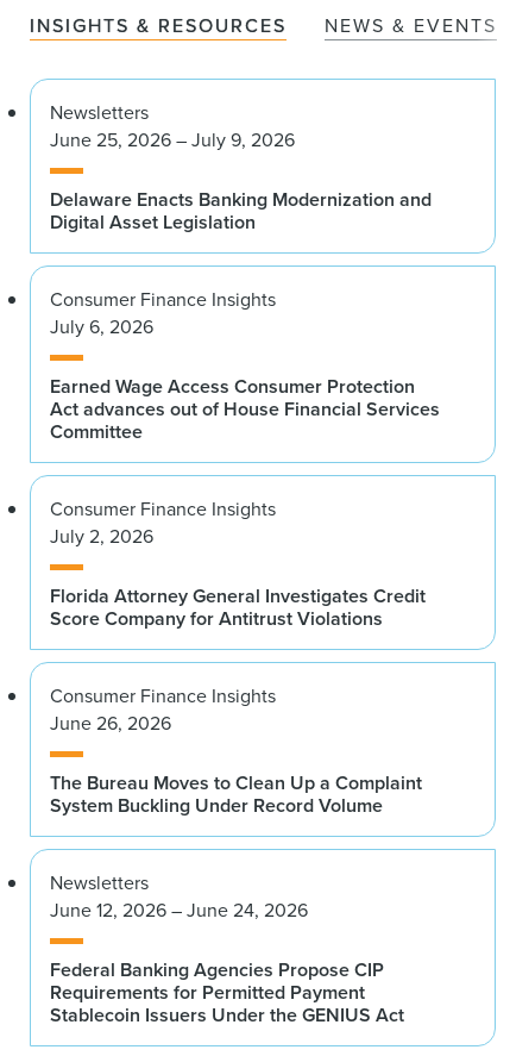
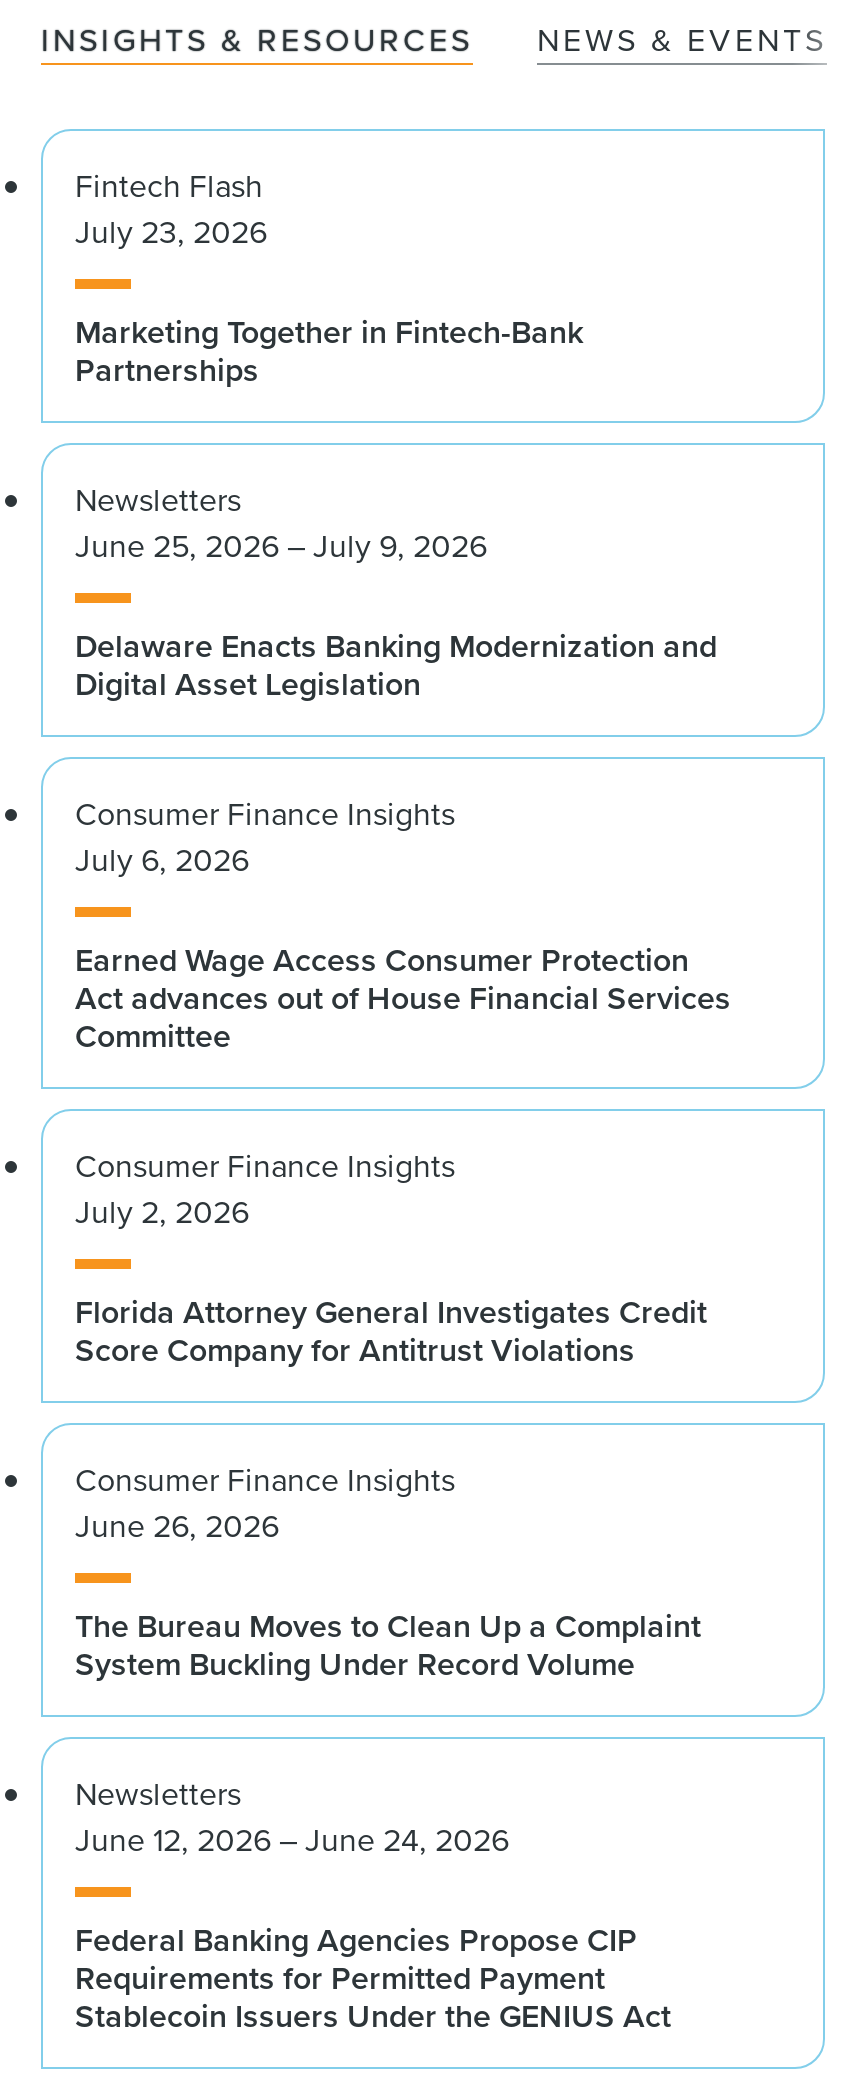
+ Fintech Flash
+ July 23, 2026
+ Marketing Together in Fintech-Bank
+ Partnerships
